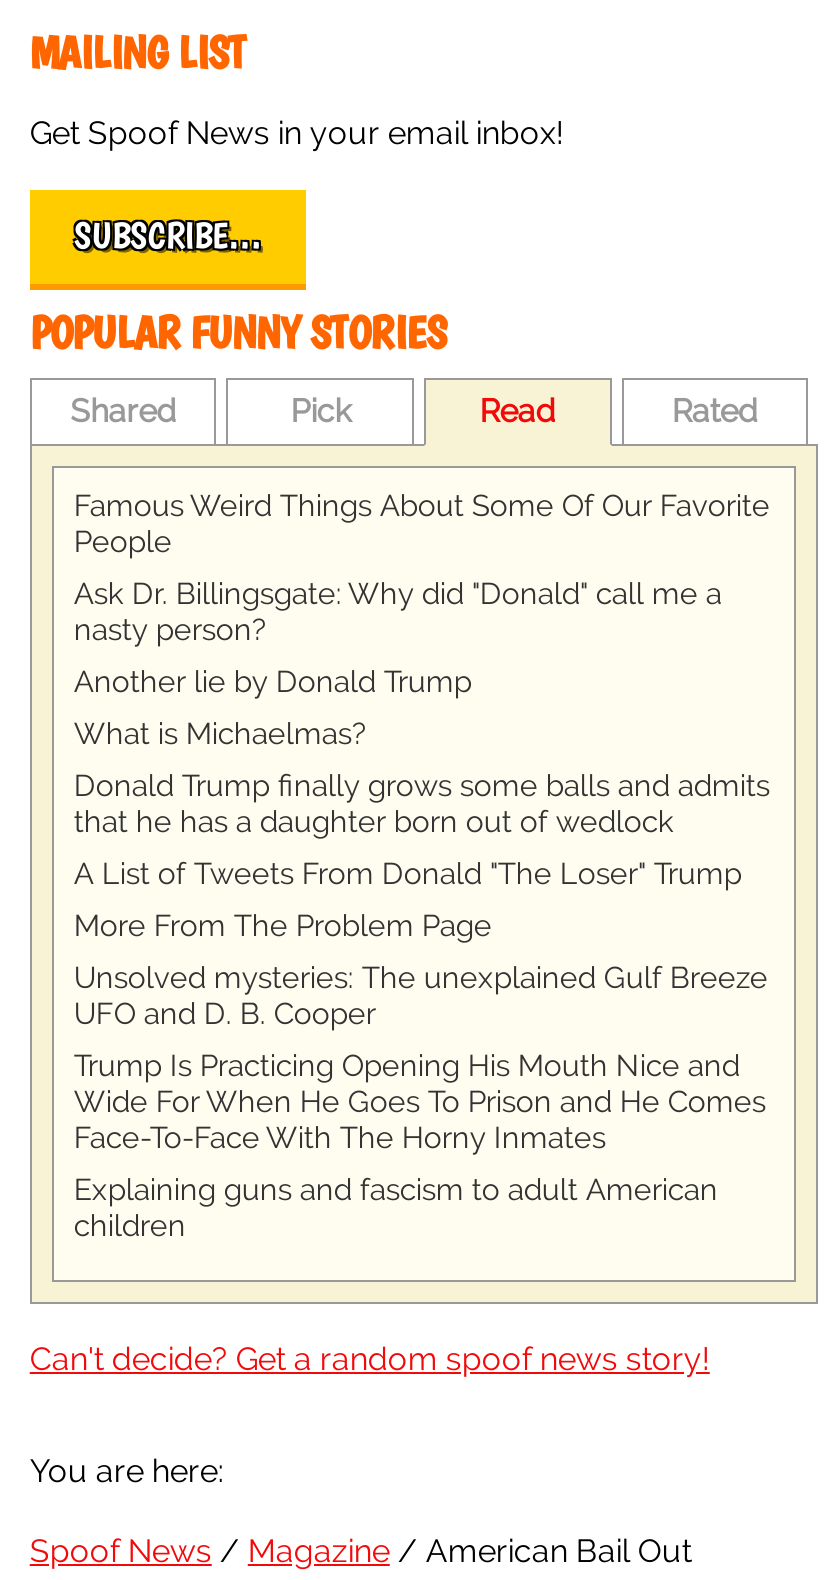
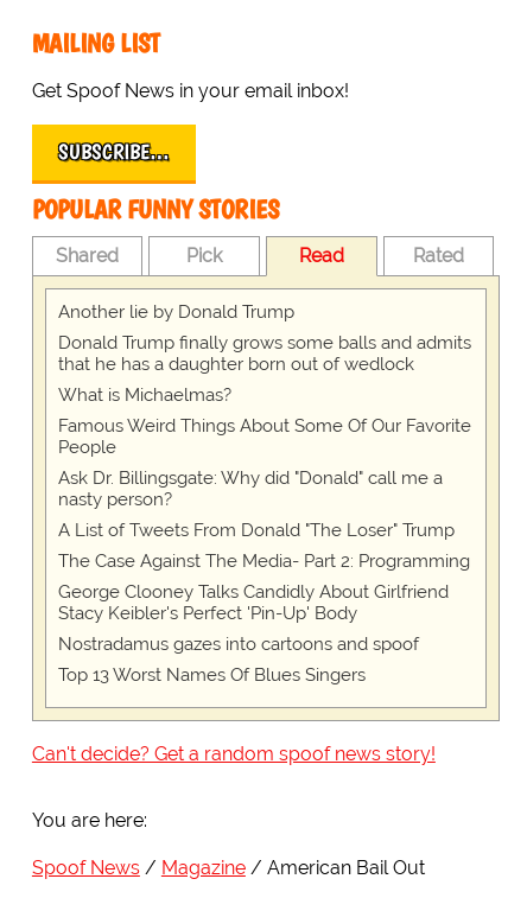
moved down: Famous Weird Things About Some Of Our Favorite | People | Ask Dr. Billingsgate: Why did "Donald" call me a | nasty person?

moved up: Another lie by Donald Trump | Donald Trump finally grows some balls and admits | that he has a daughter born out of wedlock | What is Michaelmas?

- More From The Problem Page
- Unsolved mysteries: The unexplained Gulf Breeze
- UFO and D. B. Cooper
- Trump Is Practicing Opening His Mouth Nice and
- Wide For When He Goes To Prison and He Comes
- Face-To-Face With The Horny Inmates
- Explaining guns and fascism to adult American
- children
+ The Case Against The Media- Part 2: Programming
+ George Clooney Talks Candidly About Girlfriend
+ Stacy Keibler's Perfect 'Pin-Up' Body
+ Nostradamus gazes into cartoons and spoof
+ Top 13 Worst Names Of Blues Singers
